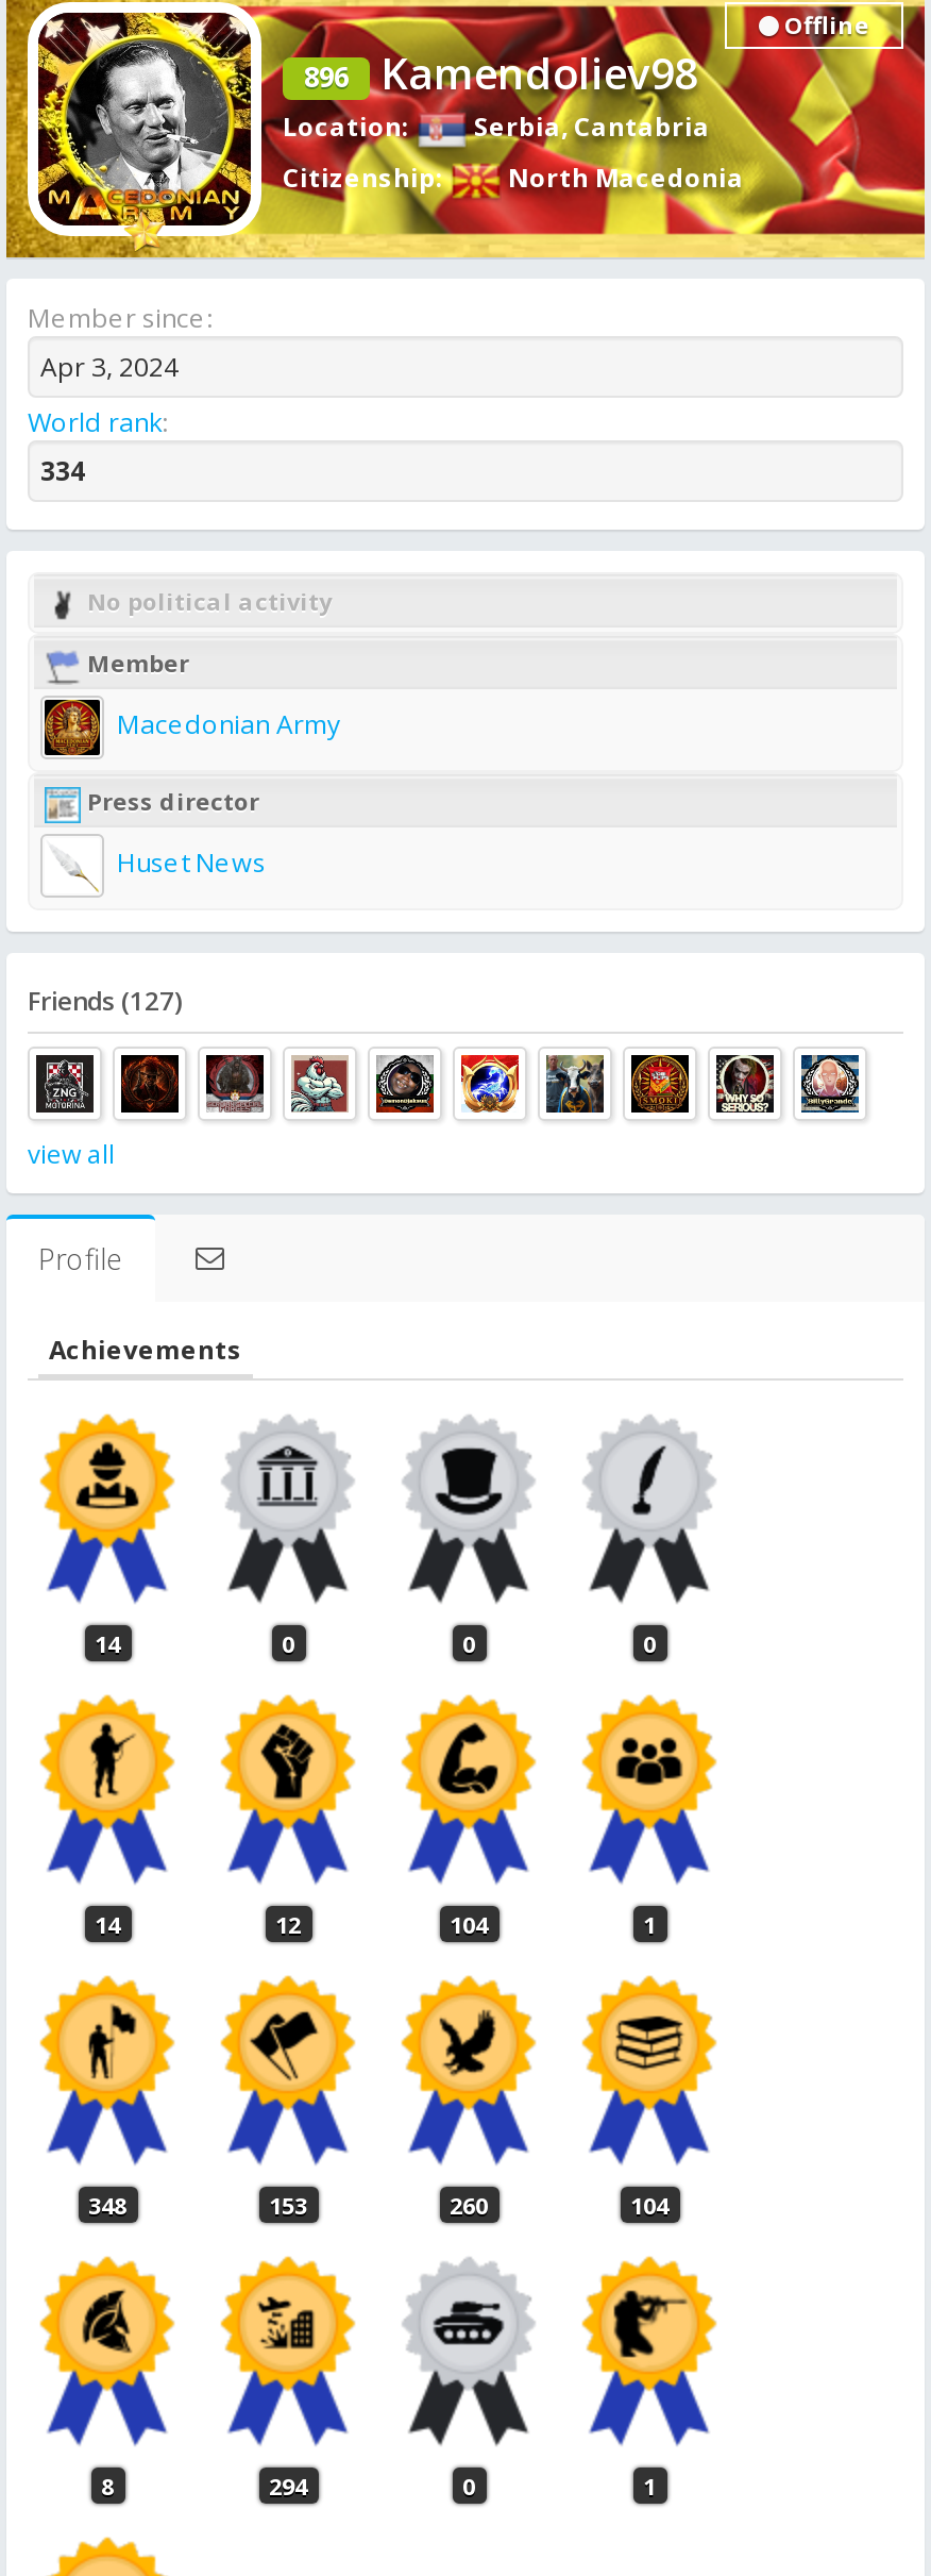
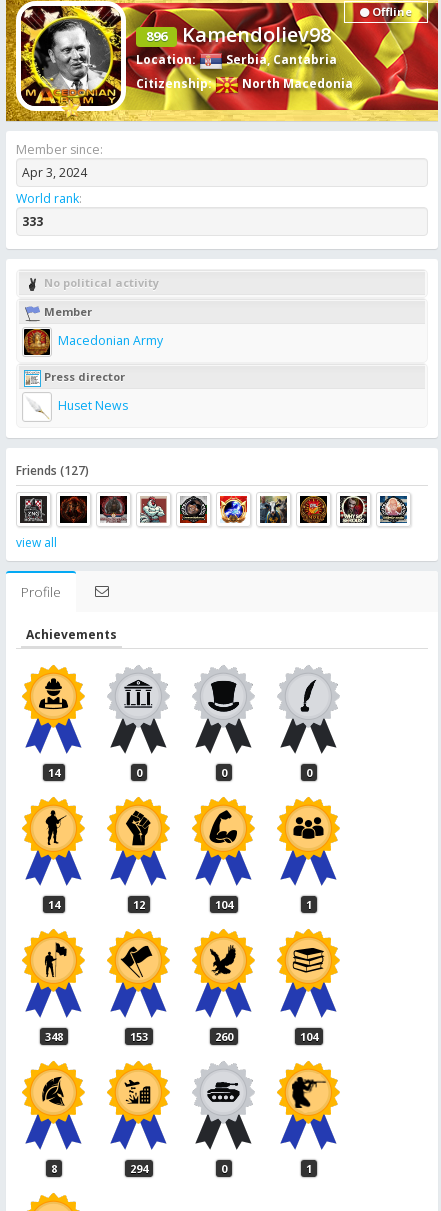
- 334
+ 333
